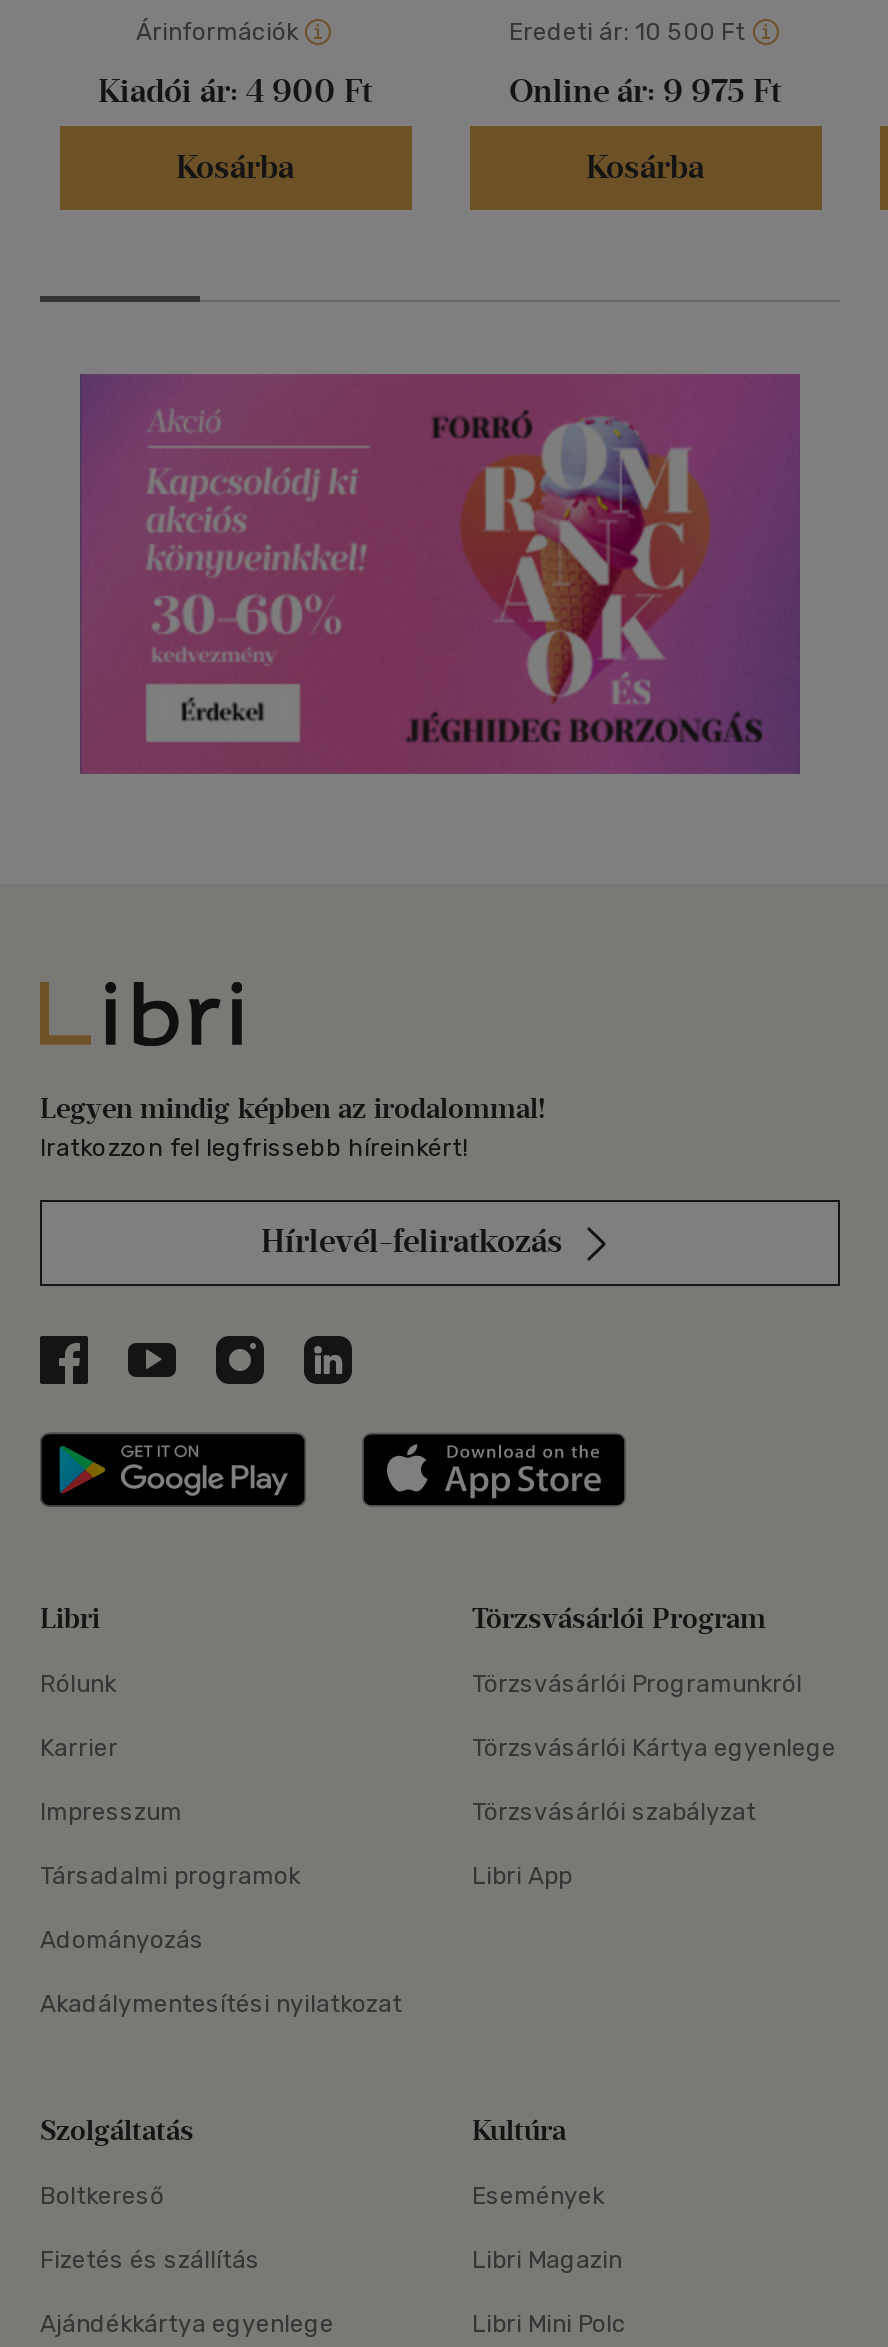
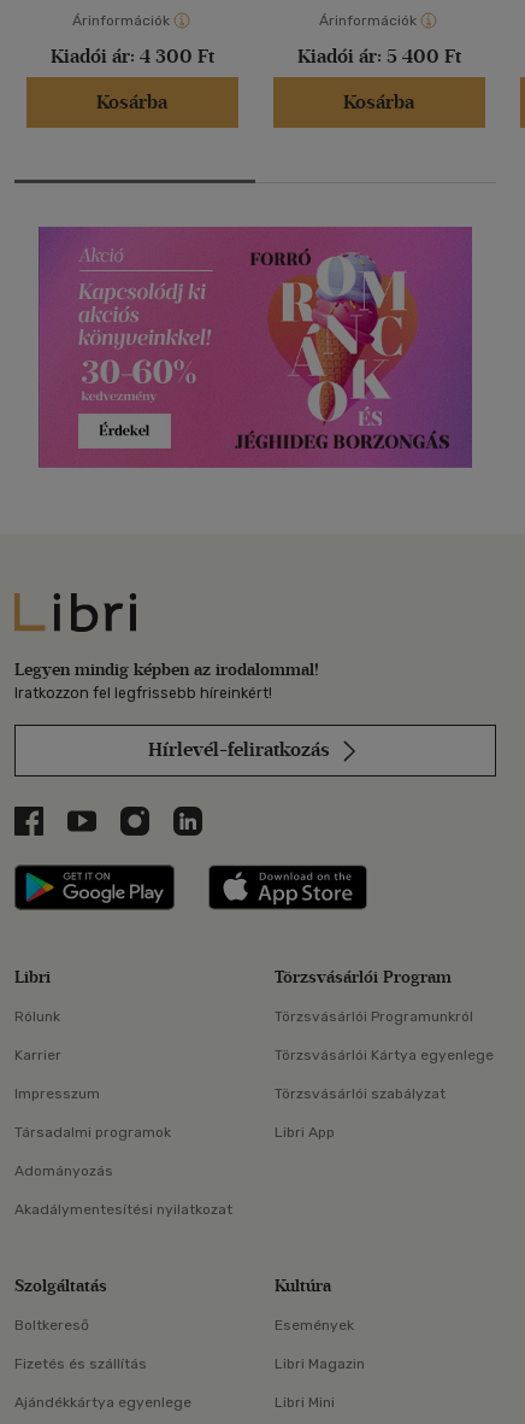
- Eredeti ár: 10 500 Ft
+ Árinformációk

- Kiadói ár: 4 900 Ft
+ Kiadói ár: 4 300 Ft

- Online ár: 9 975 Ft
+ Kiadói ár: 5 400 Ft

- Libri Mini Polc
+ Libri Mini
